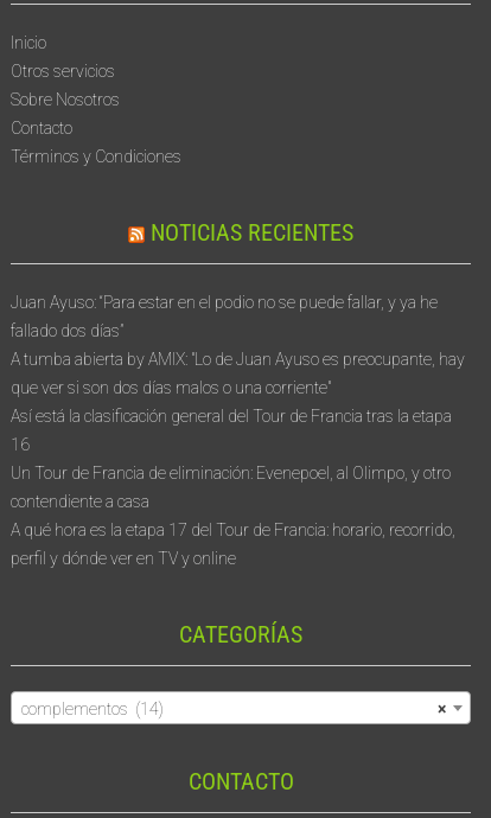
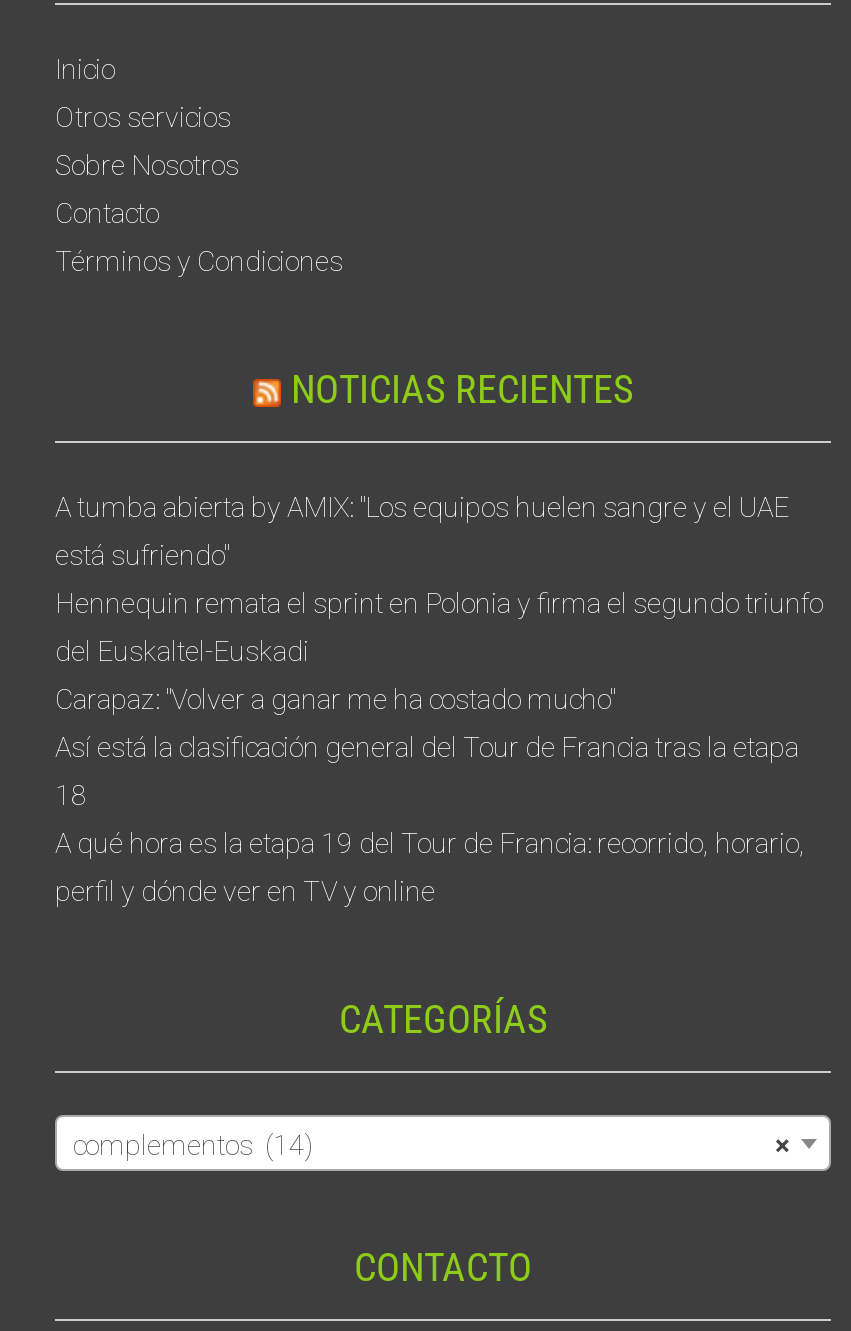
- Juan Ayuso: “Para estar en el podio no se puede fallar, y ya he
- fallado dos días”
- A tumba abierta by AMIX: "Lo de Juan Ayuso es preocupante, hay
- que ver si son dos días malos o una corriente"
+ A tumba abierta by AMIX: "Los equipos huelen sangre y el UAE
+ está sufriendo"
+ Hennequin remata el sprint en Polonia y firma el segundo triunfo
+ del Euskaltel-Euskadi
+ Carapaz: "Volver a ganar me ha costado mucho"

moved down: Así está la clasificación general del Tour de Francia tras la etapa

- 16
- Un Tour de Francia de eliminación: Evenepoel, al Olimpo, y otro
- contendiente a casa
- A qué hora es la etapa 17 del Tour de Francia: horario, recorrido,
+ 18
+ A qué hora es la etapa 19 del Tour de Francia: recorrido, horario,
